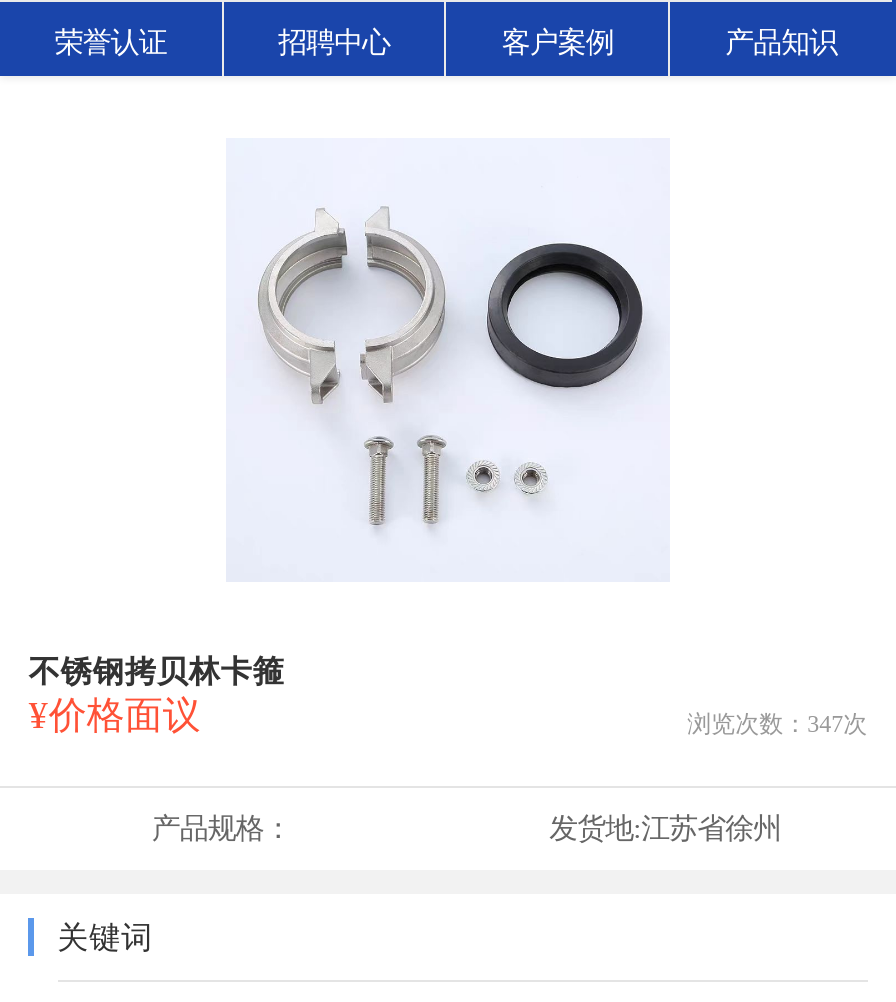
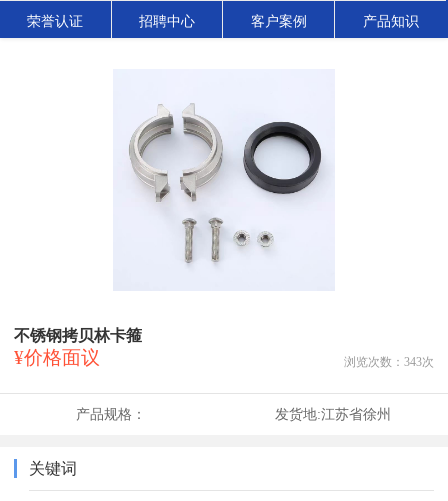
- 浏览次数：347次
+ 浏览次数：343次
